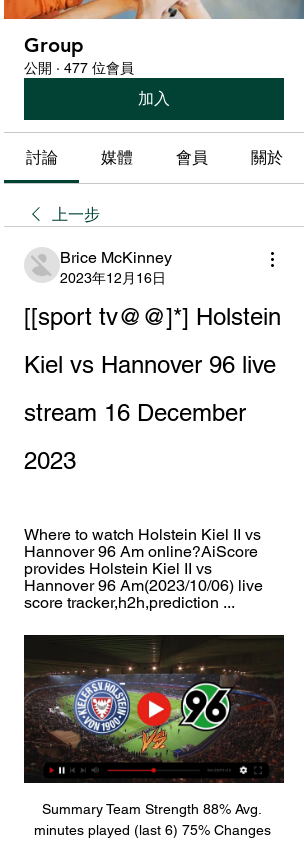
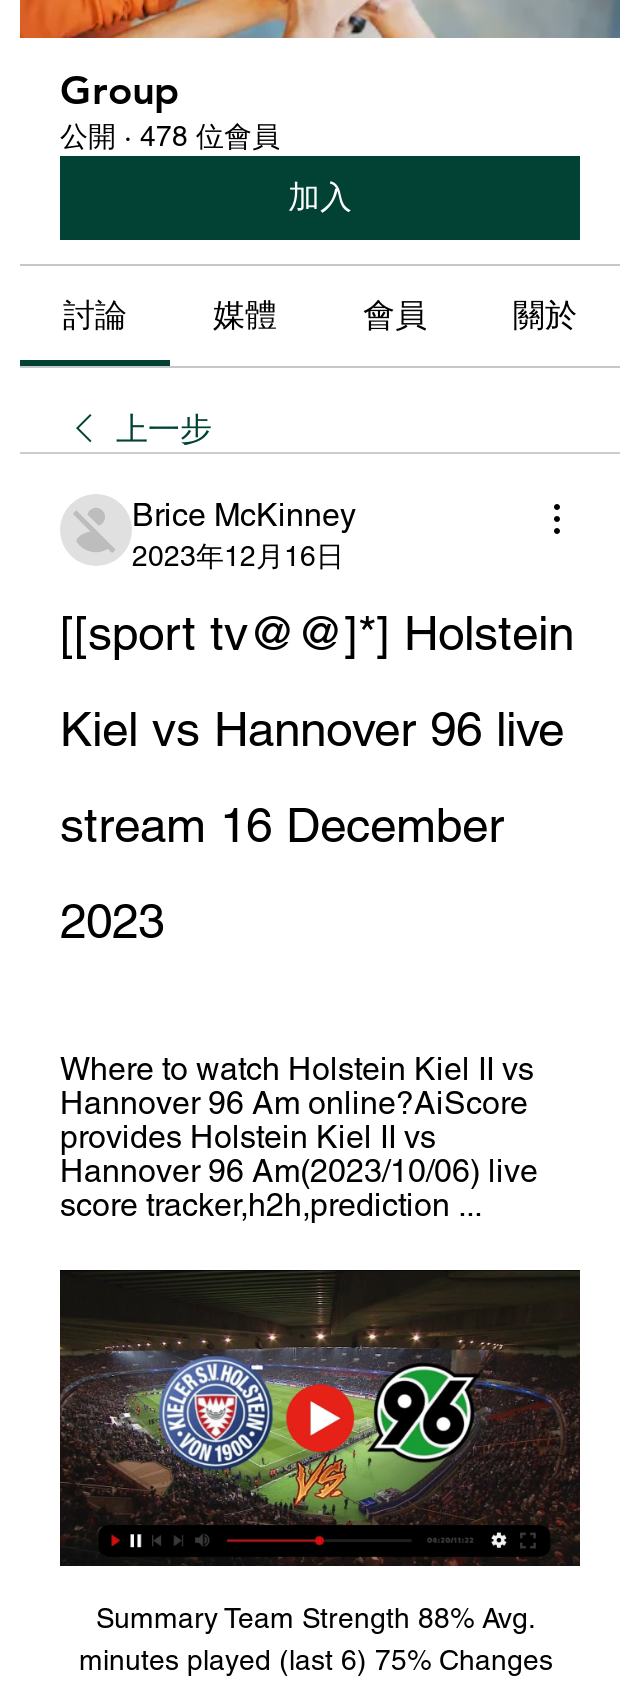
- 公開 · 477 位會員
+ 公開 · 478 位會員
